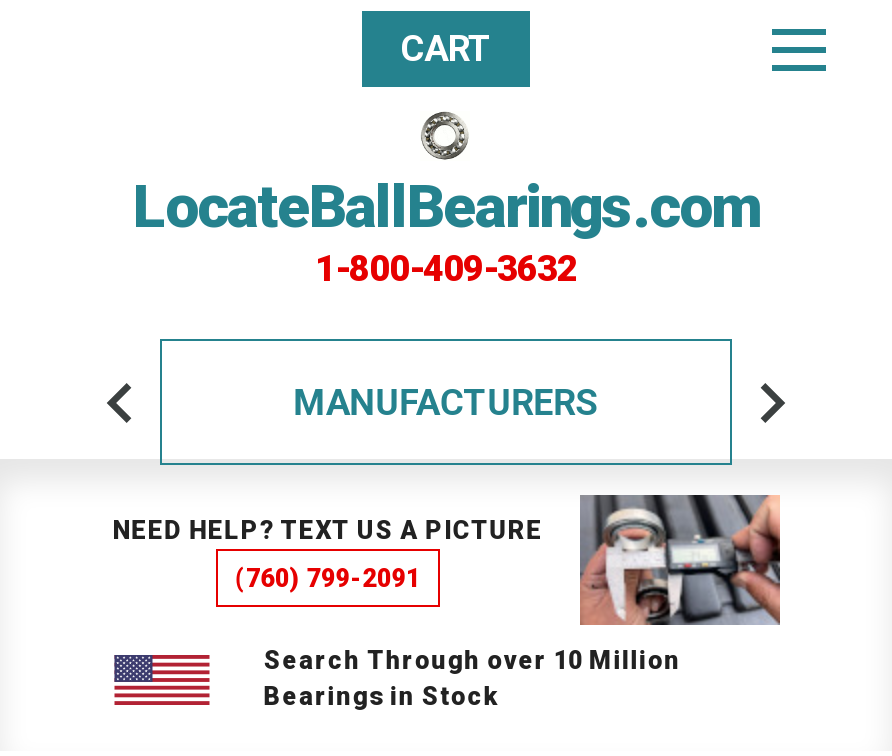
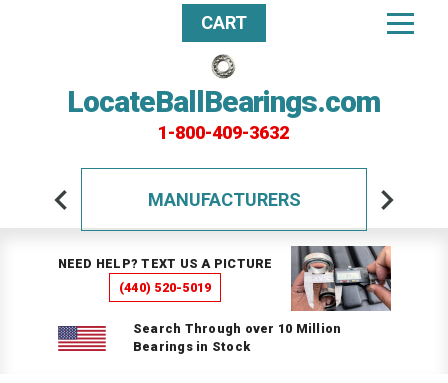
- (760) 799-2091
+ (440) 520-5019
